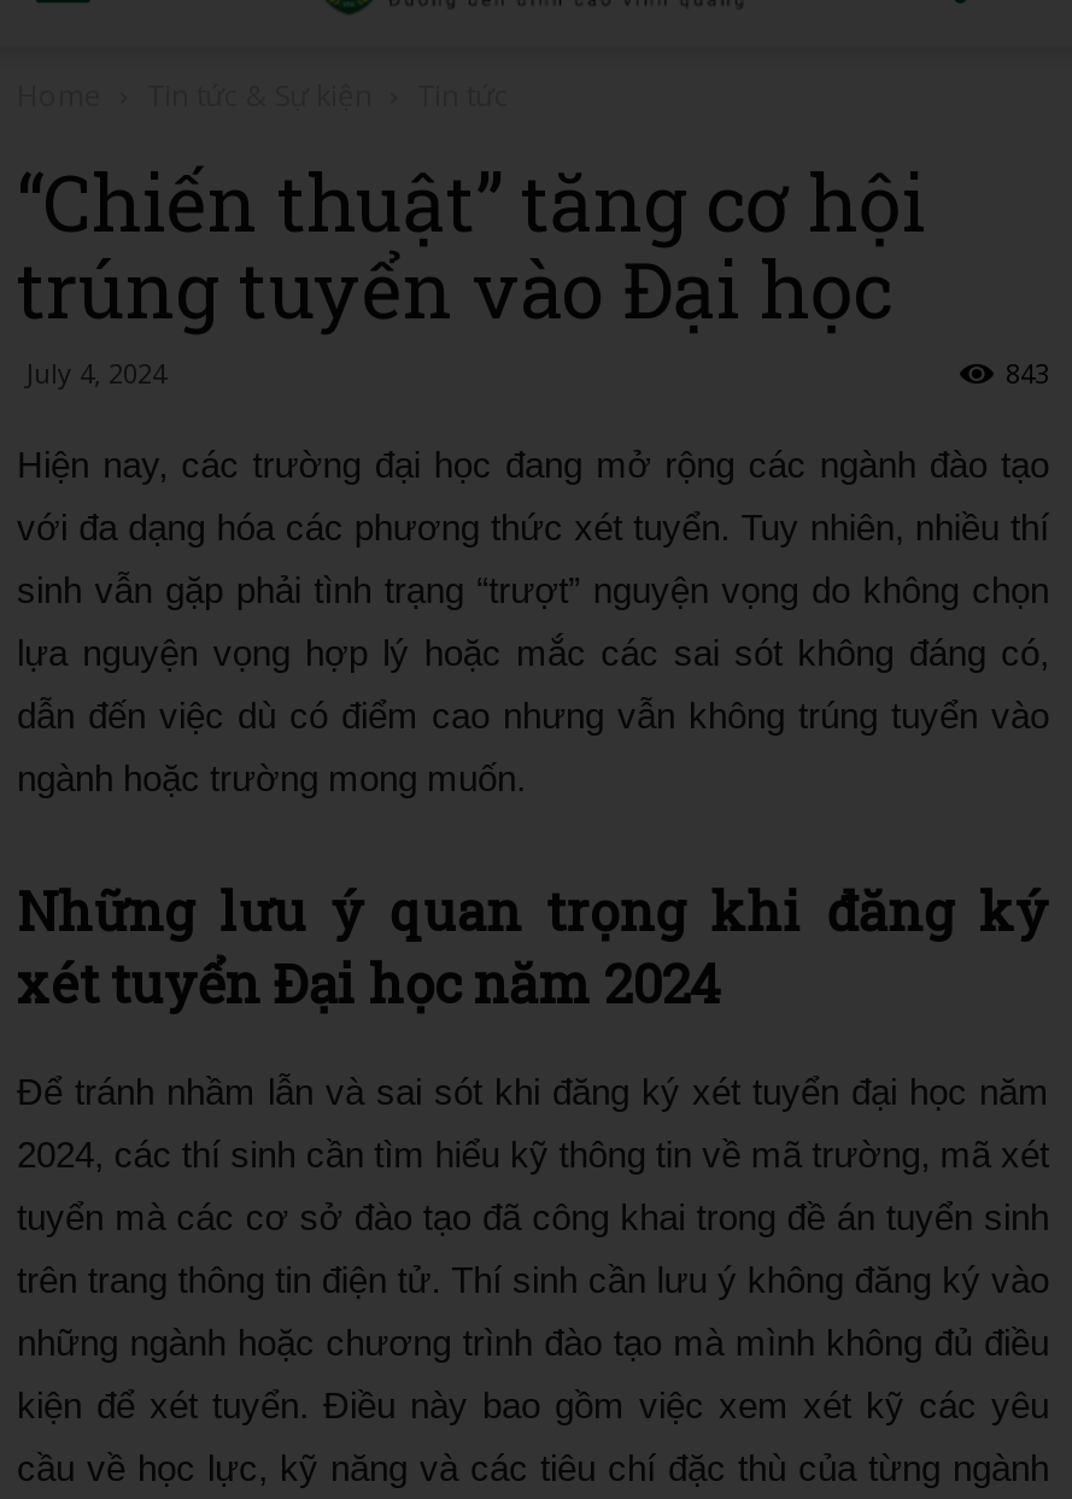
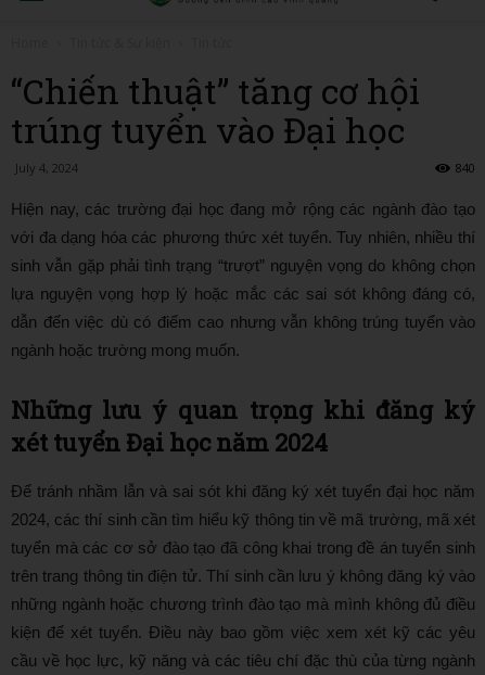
- 843
+ 840
